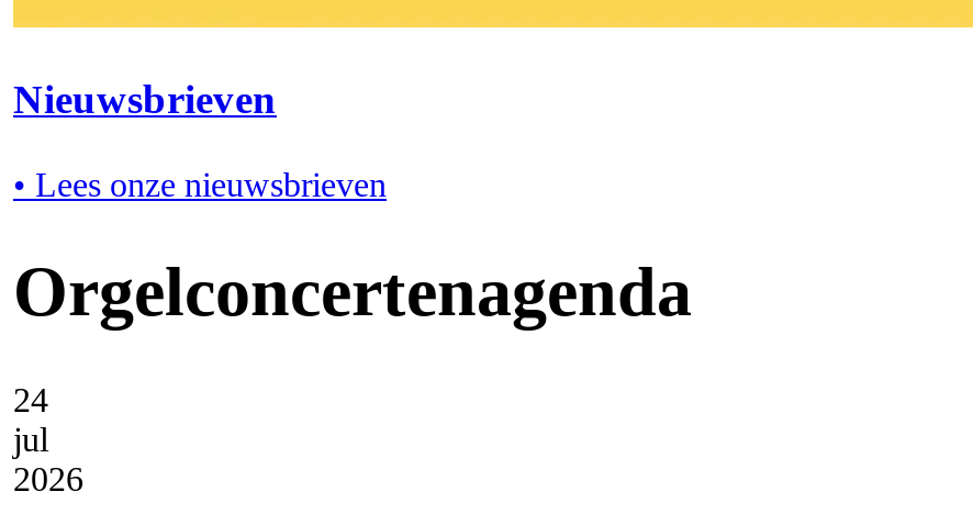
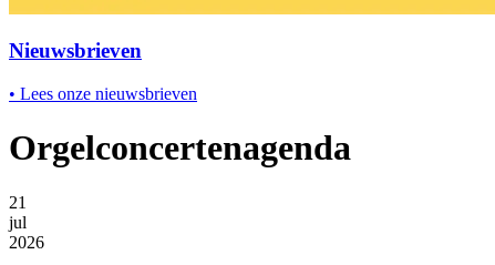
- 24
+ 21
